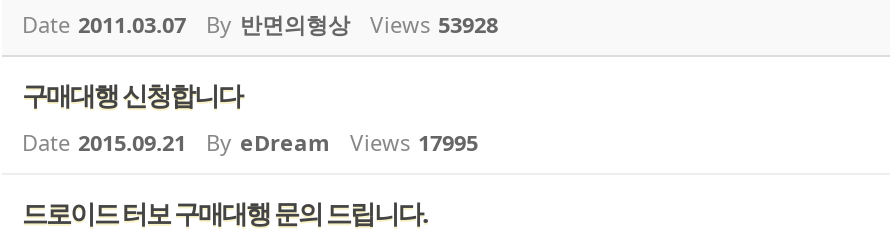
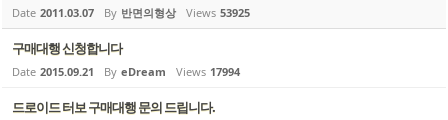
- Date 2011.03.07 By 반면의형상 Views 53928
+ Date 2011.03.07 By 반면의형상 Views 53925

- Date 2015.09.21 By eDream Views 17995
+ Date 2015.09.21 By eDream Views 17994
